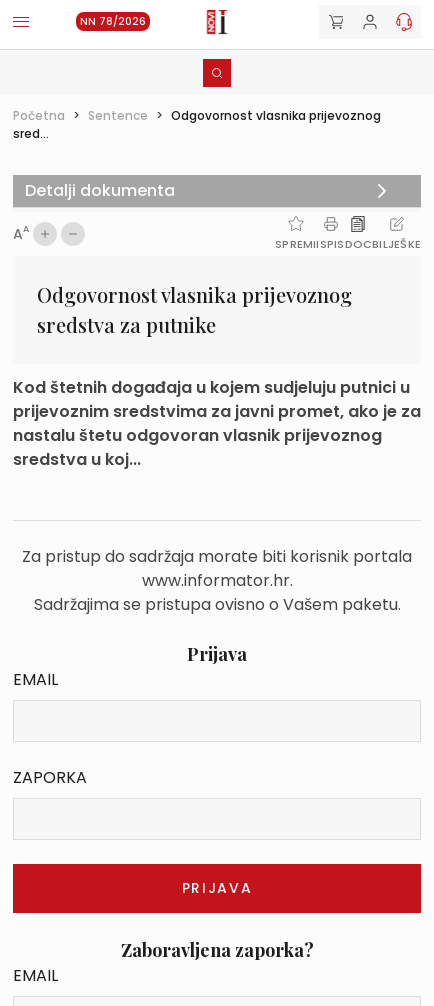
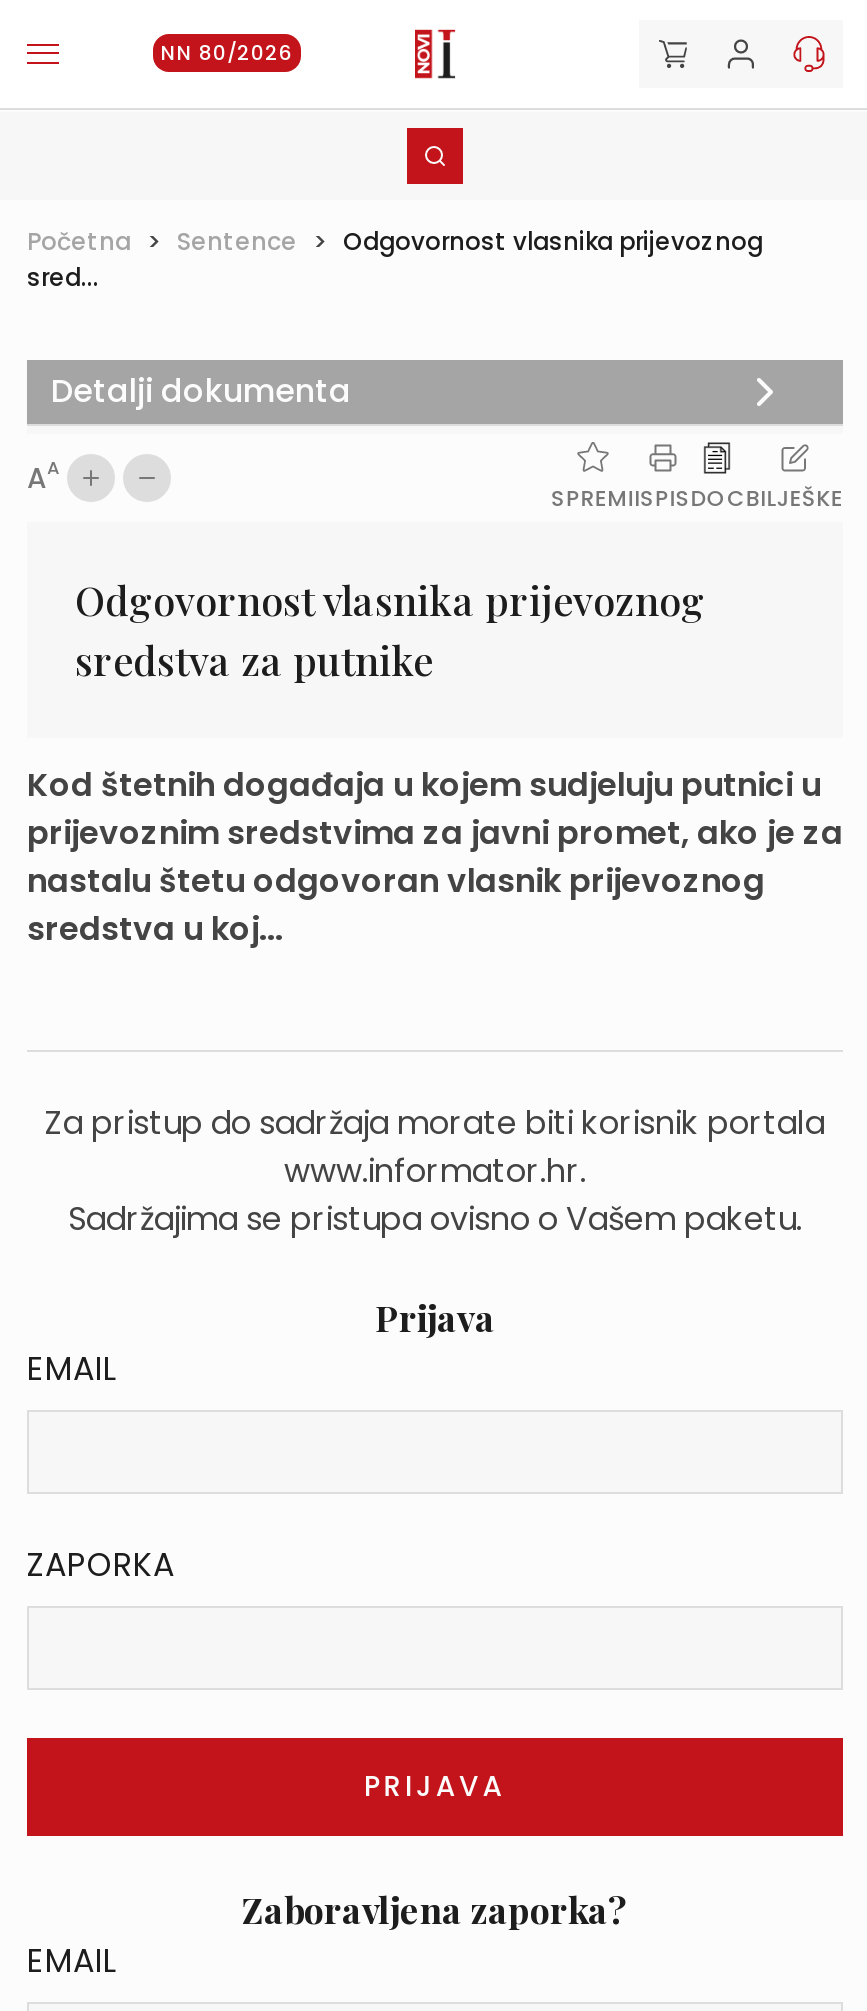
- NN 78/2026
+ NN 80/2026
